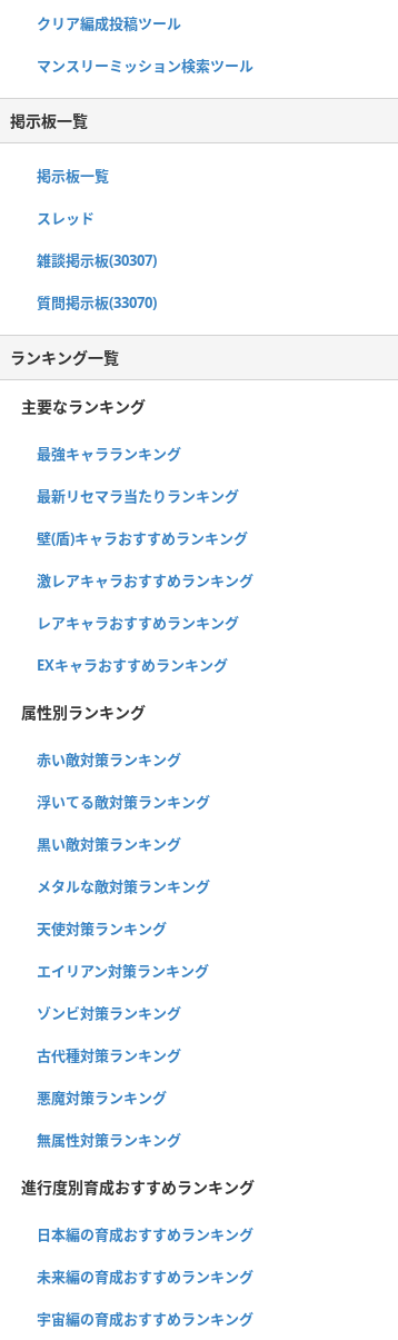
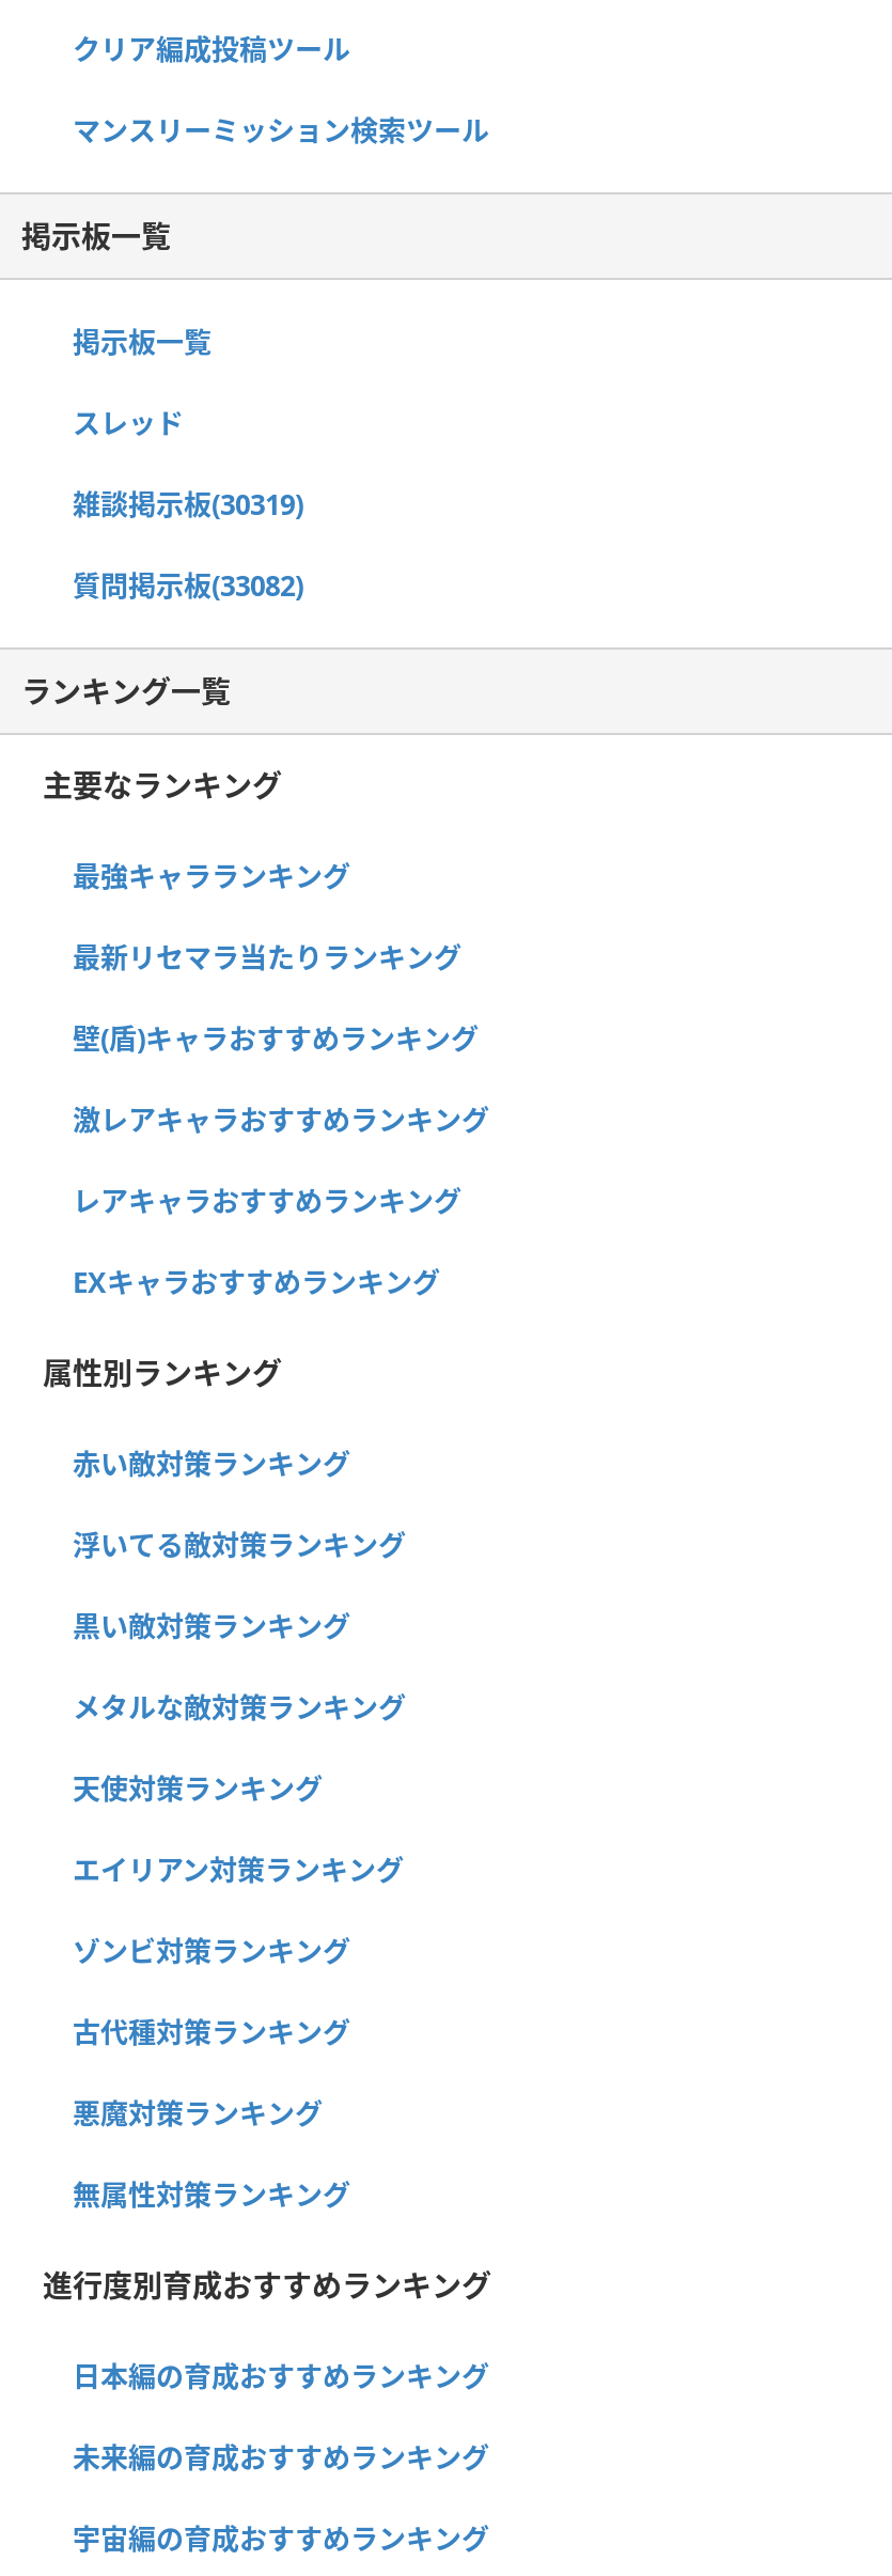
- 雑談掲示板(30307)
+ 雑談掲示板(30319)

- 質問掲示板(33070)
+ 質問掲示板(33082)
